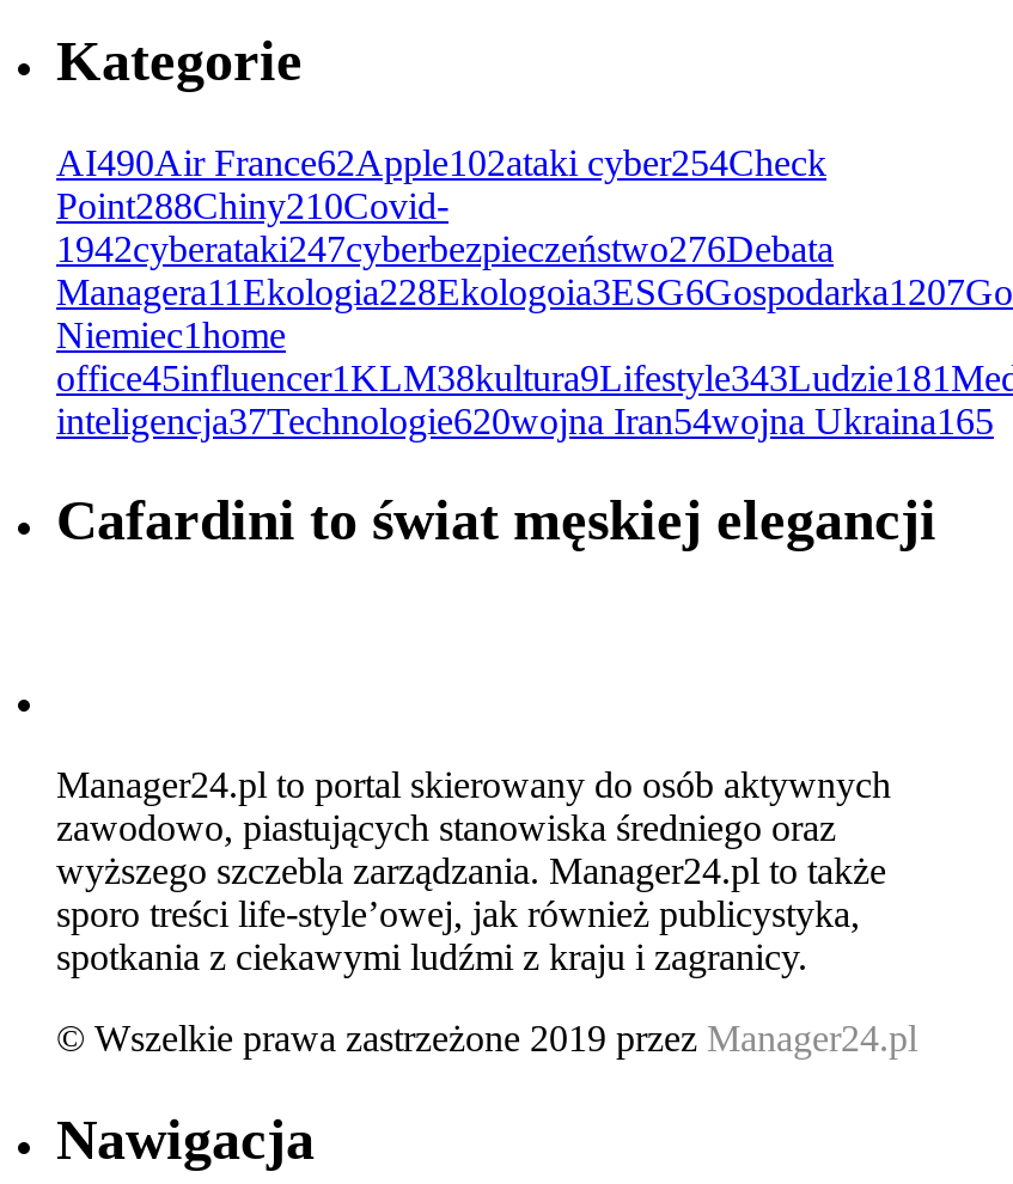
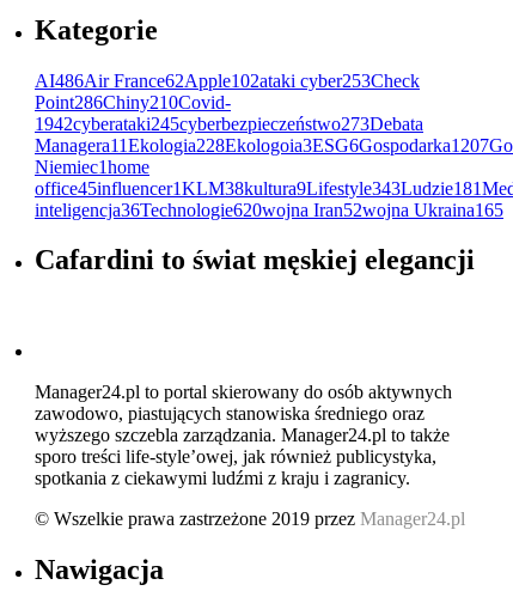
- AI490Air France62Apple102ataki cyber254Check
+ AI486Air France62Apple102ataki cyber253Check

- Point288Chiny210Covid-
+ Point286Chiny210Covid-

- 1942cyberataki247cyberbezpieczeństwo276Debata
+ 1942cyberataki245cyberbezpieczeństwo273Debata

- inteligencja37Technologie620wojna Iran54wojna Ukraina165
+ inteligencja36Technologie620wojna Iran52wojna Ukraina165
